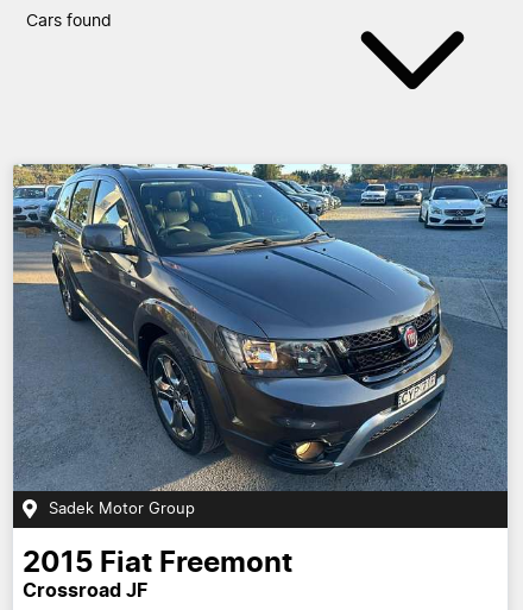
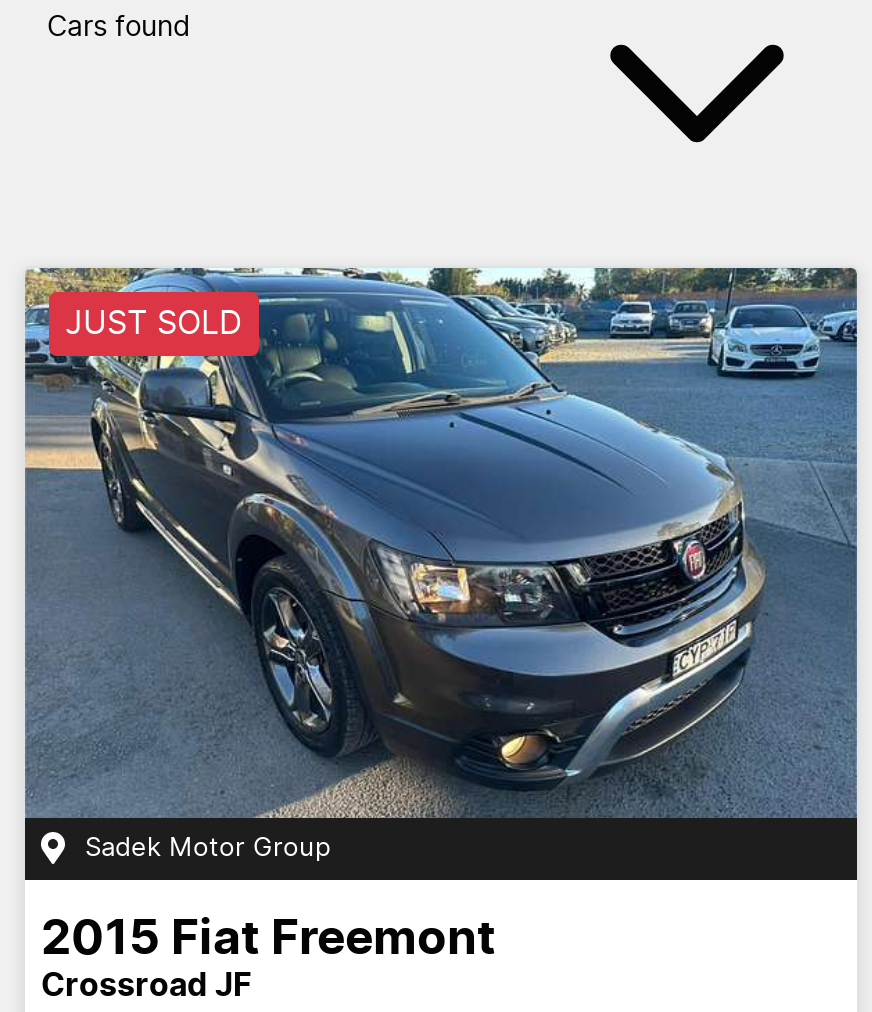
+ JUST SOLD
